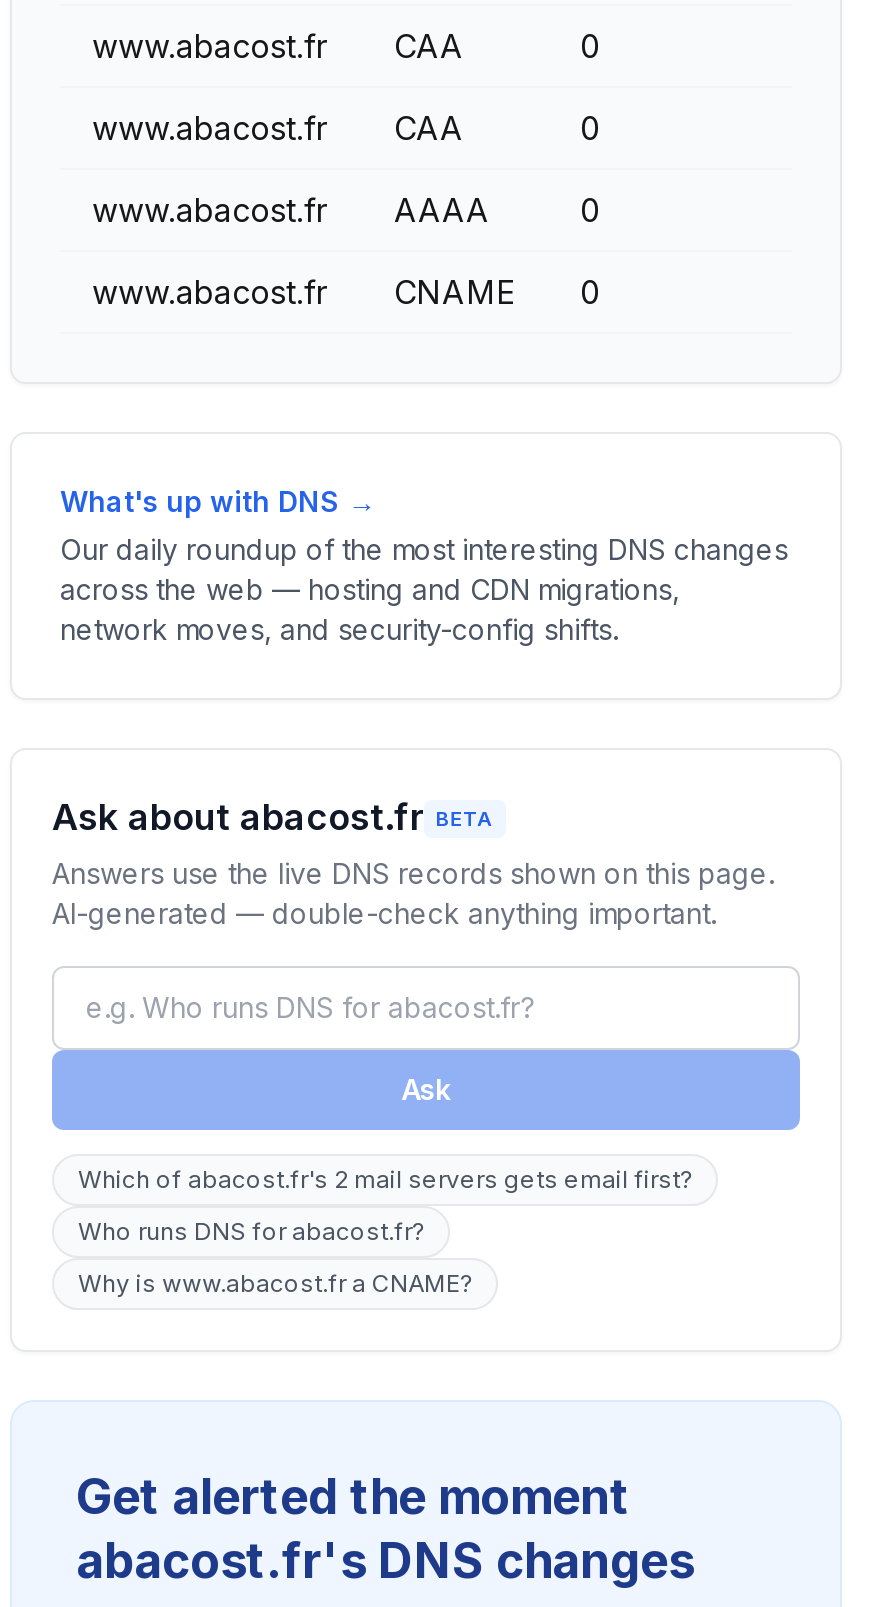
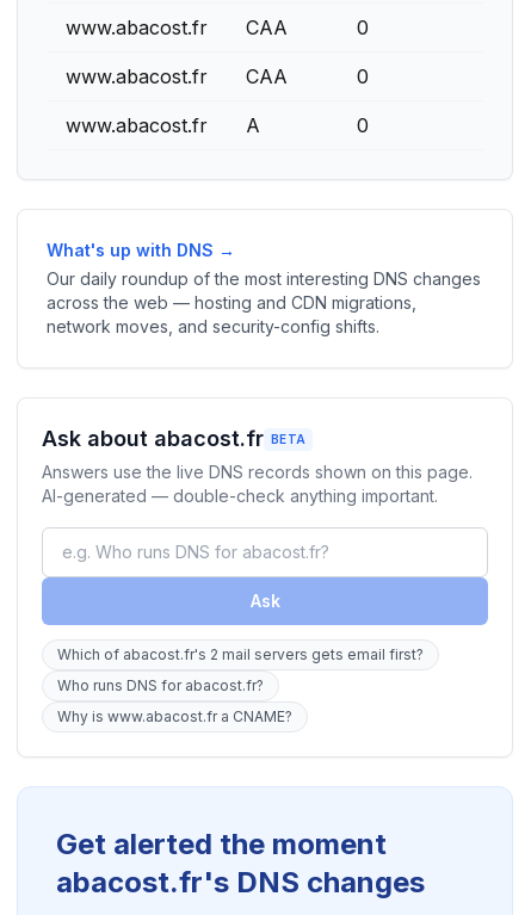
- AAAA
- 0
- www.abacost.fr
- CNAME
+ A
